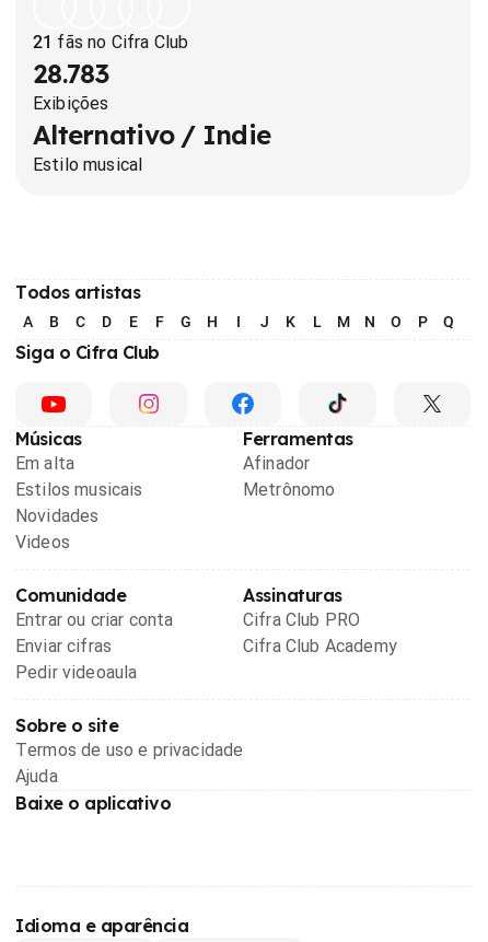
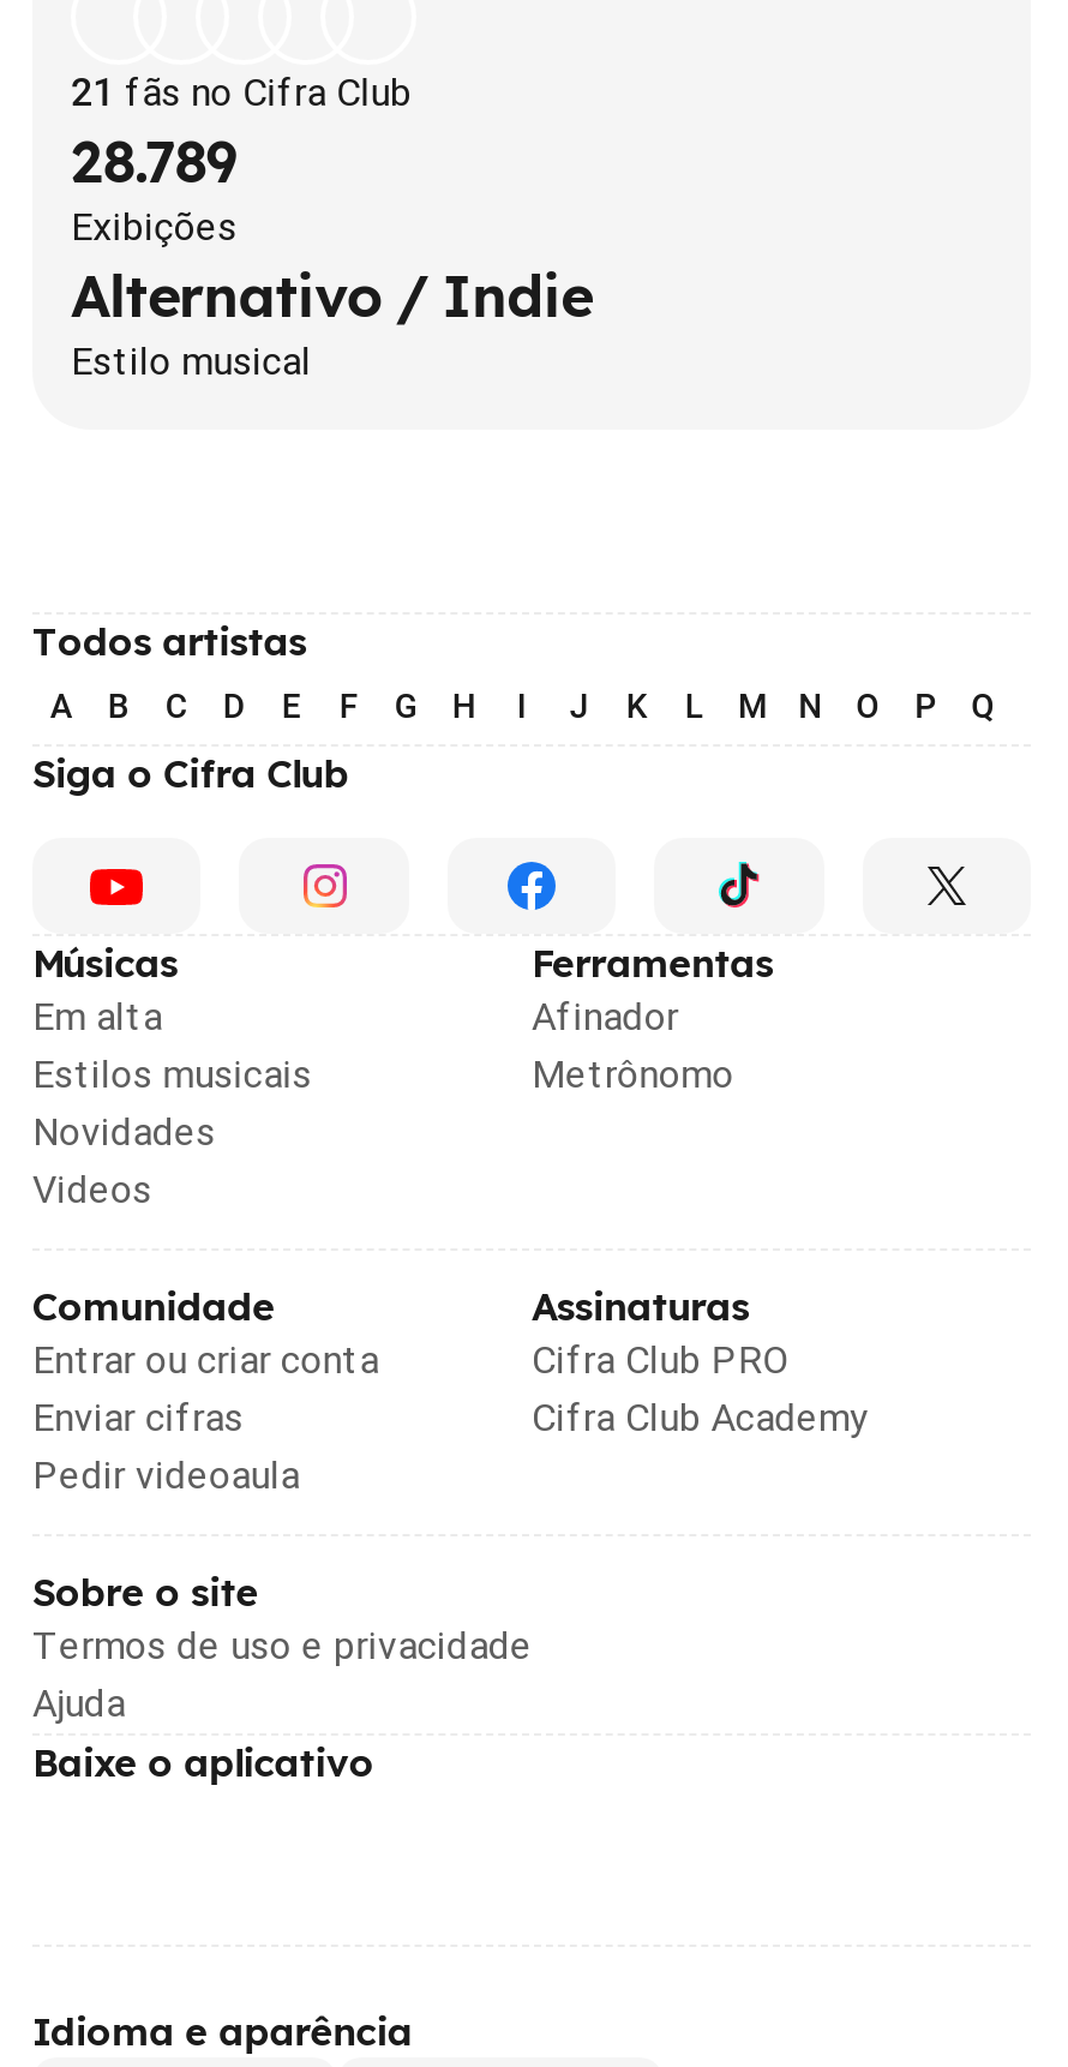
- 28.783
+ 28.789
